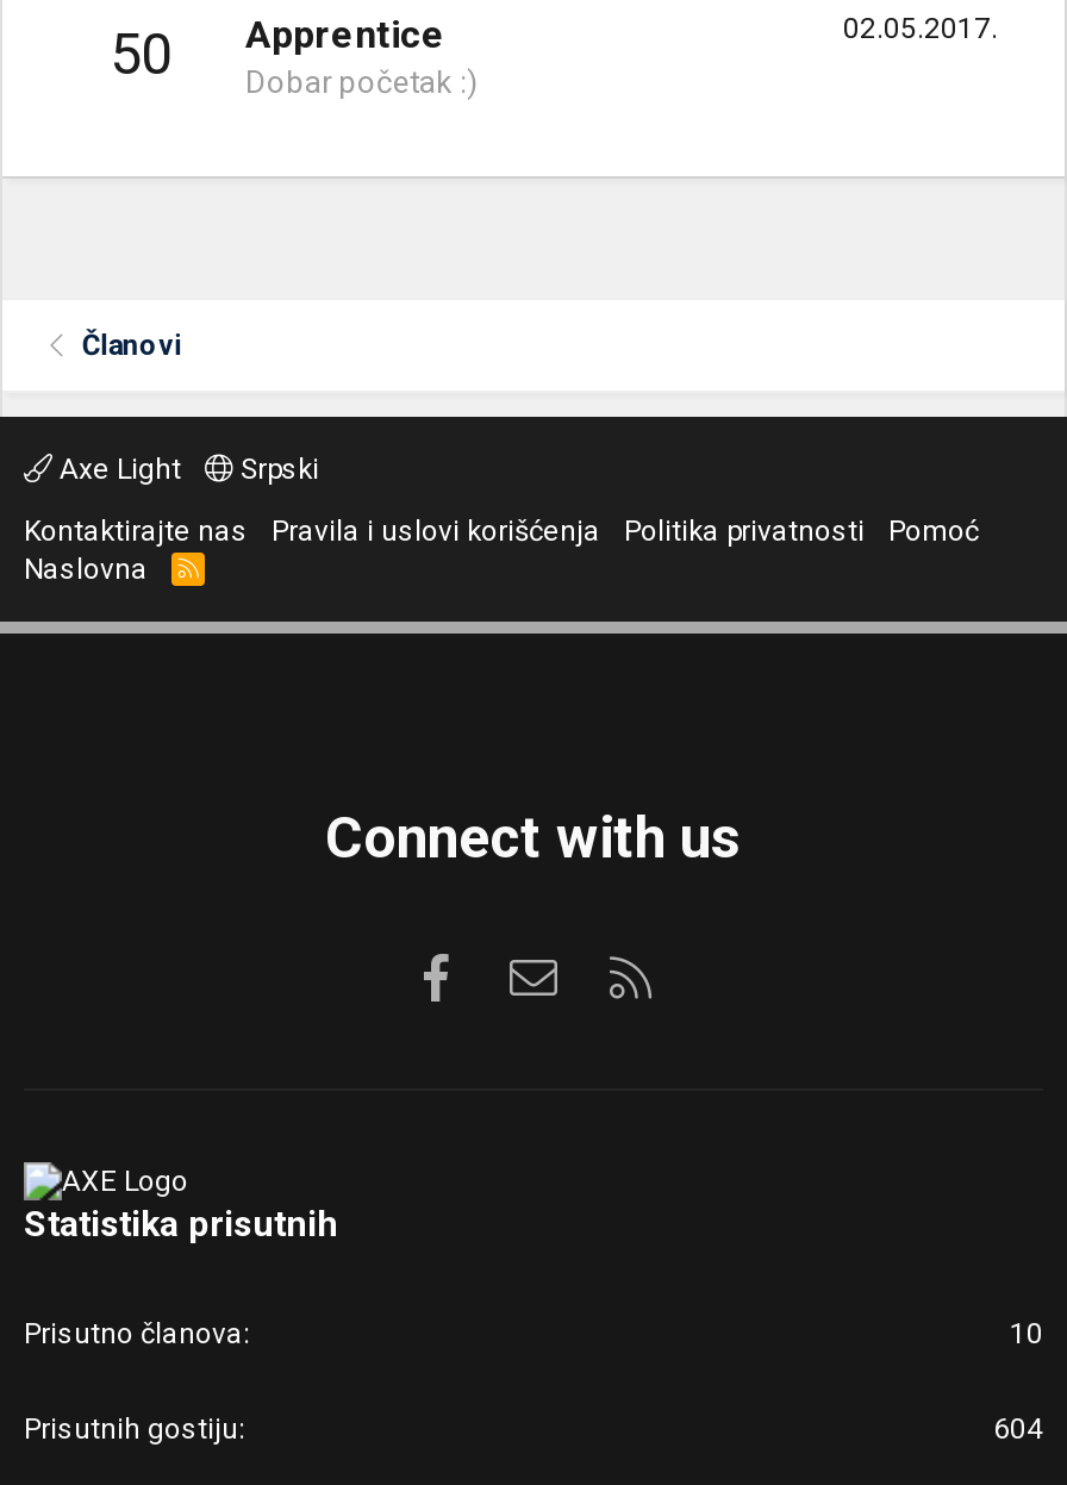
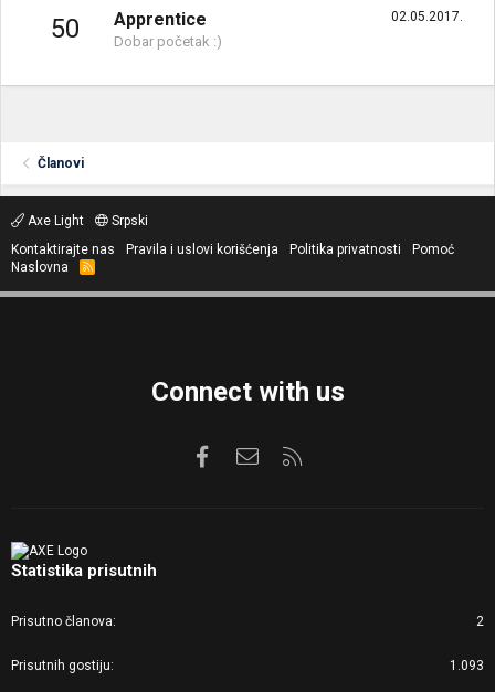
- 10
+ 2

- 604
+ 1.093
